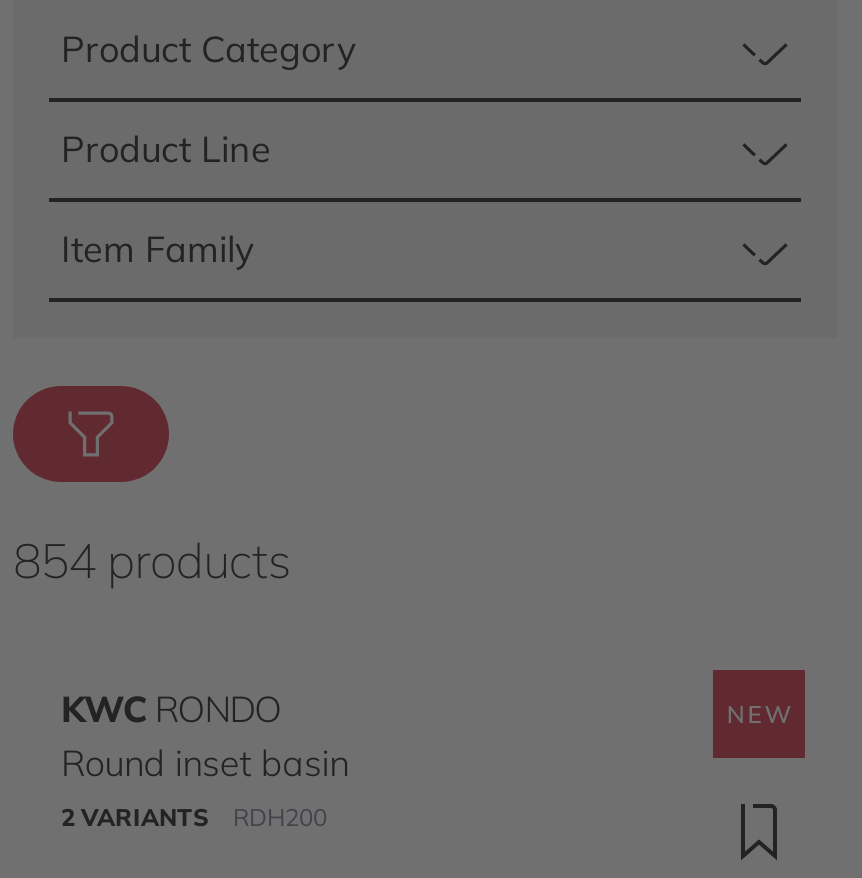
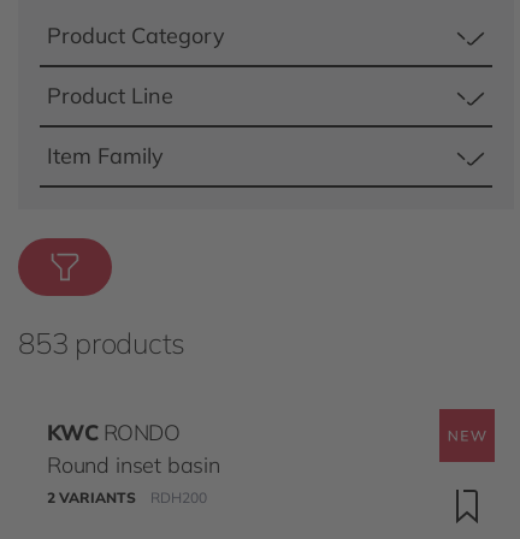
- 854 products
+ 853 products
